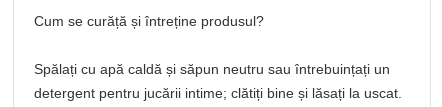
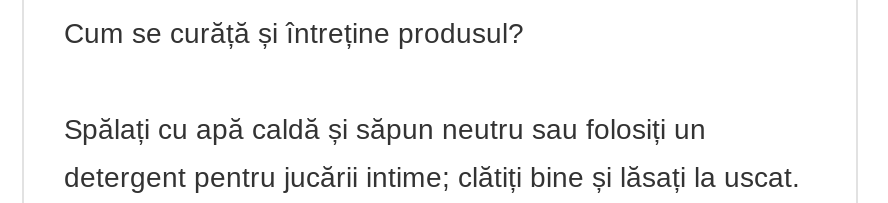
- Spălați cu apă caldă și săpun neutru sau întrebuințați un
+ Spălați cu apă caldă și săpun neutru sau folosiți un
